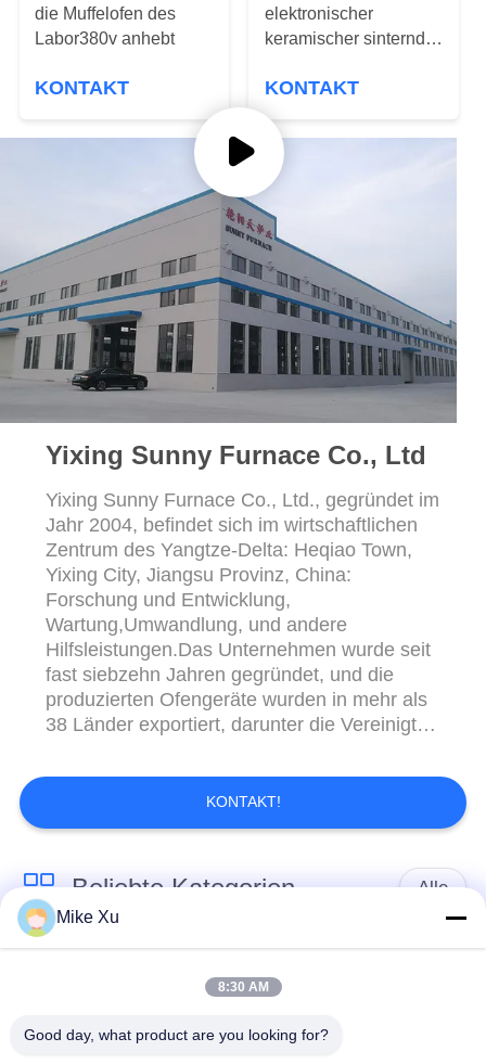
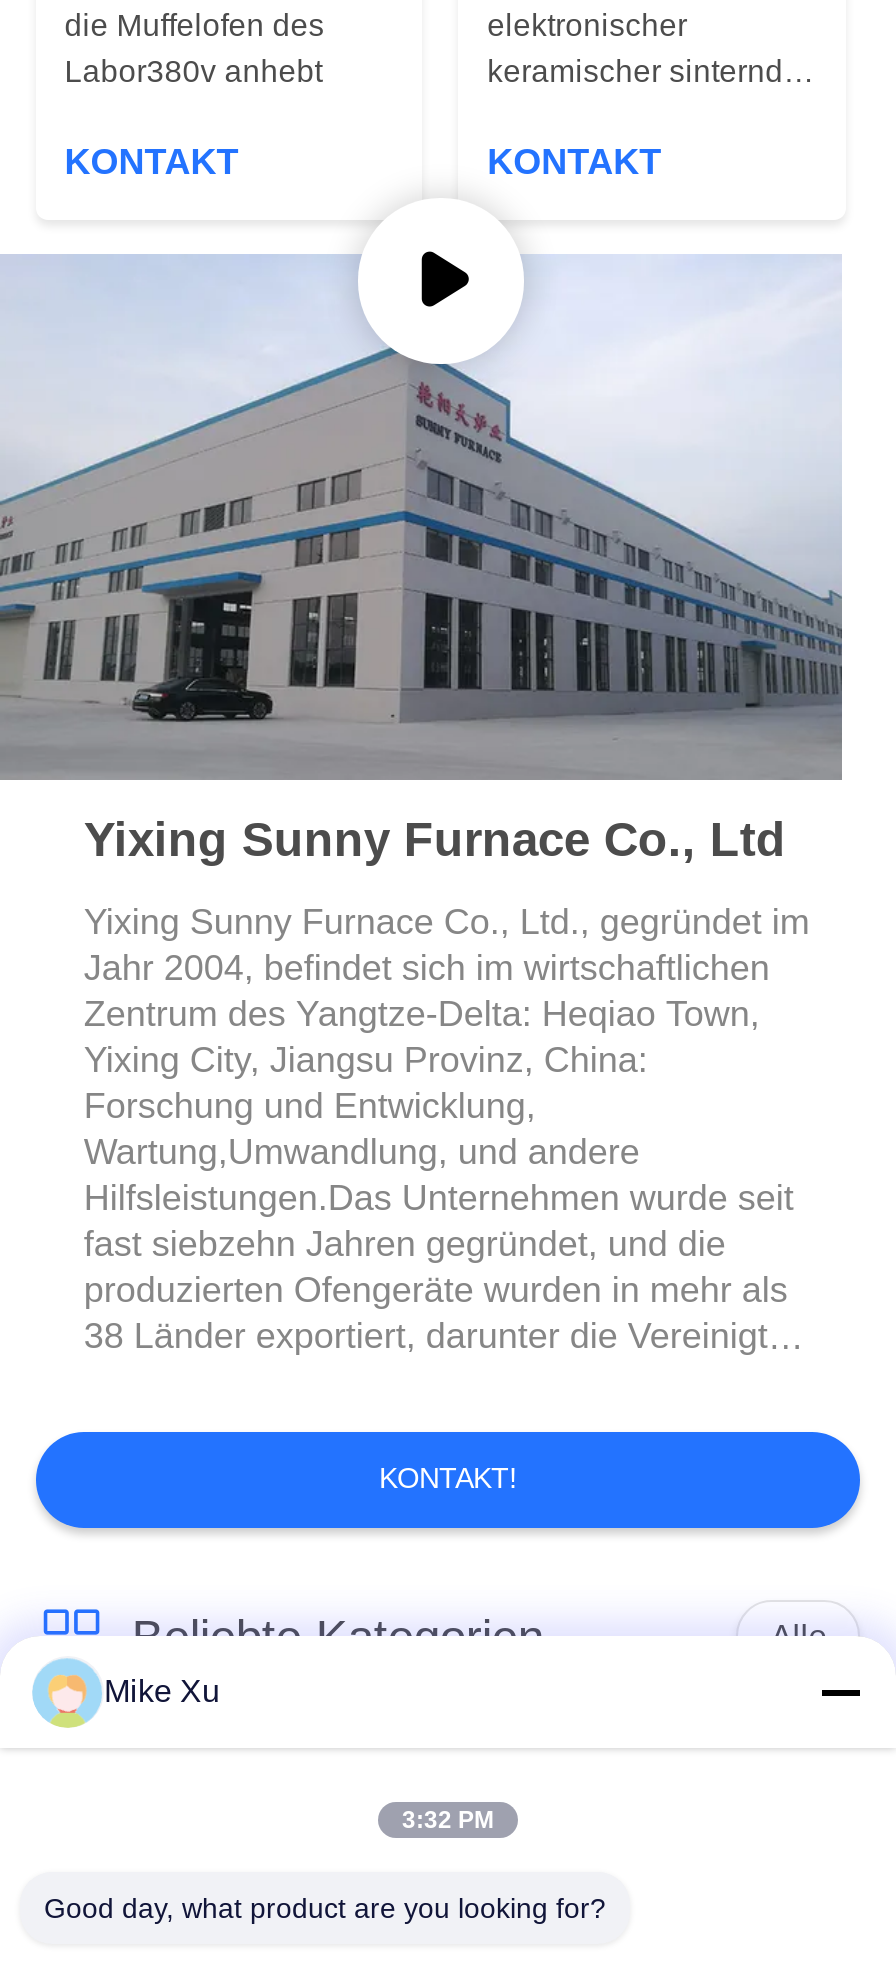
- 8:30 AM
+ 3:32 PM
